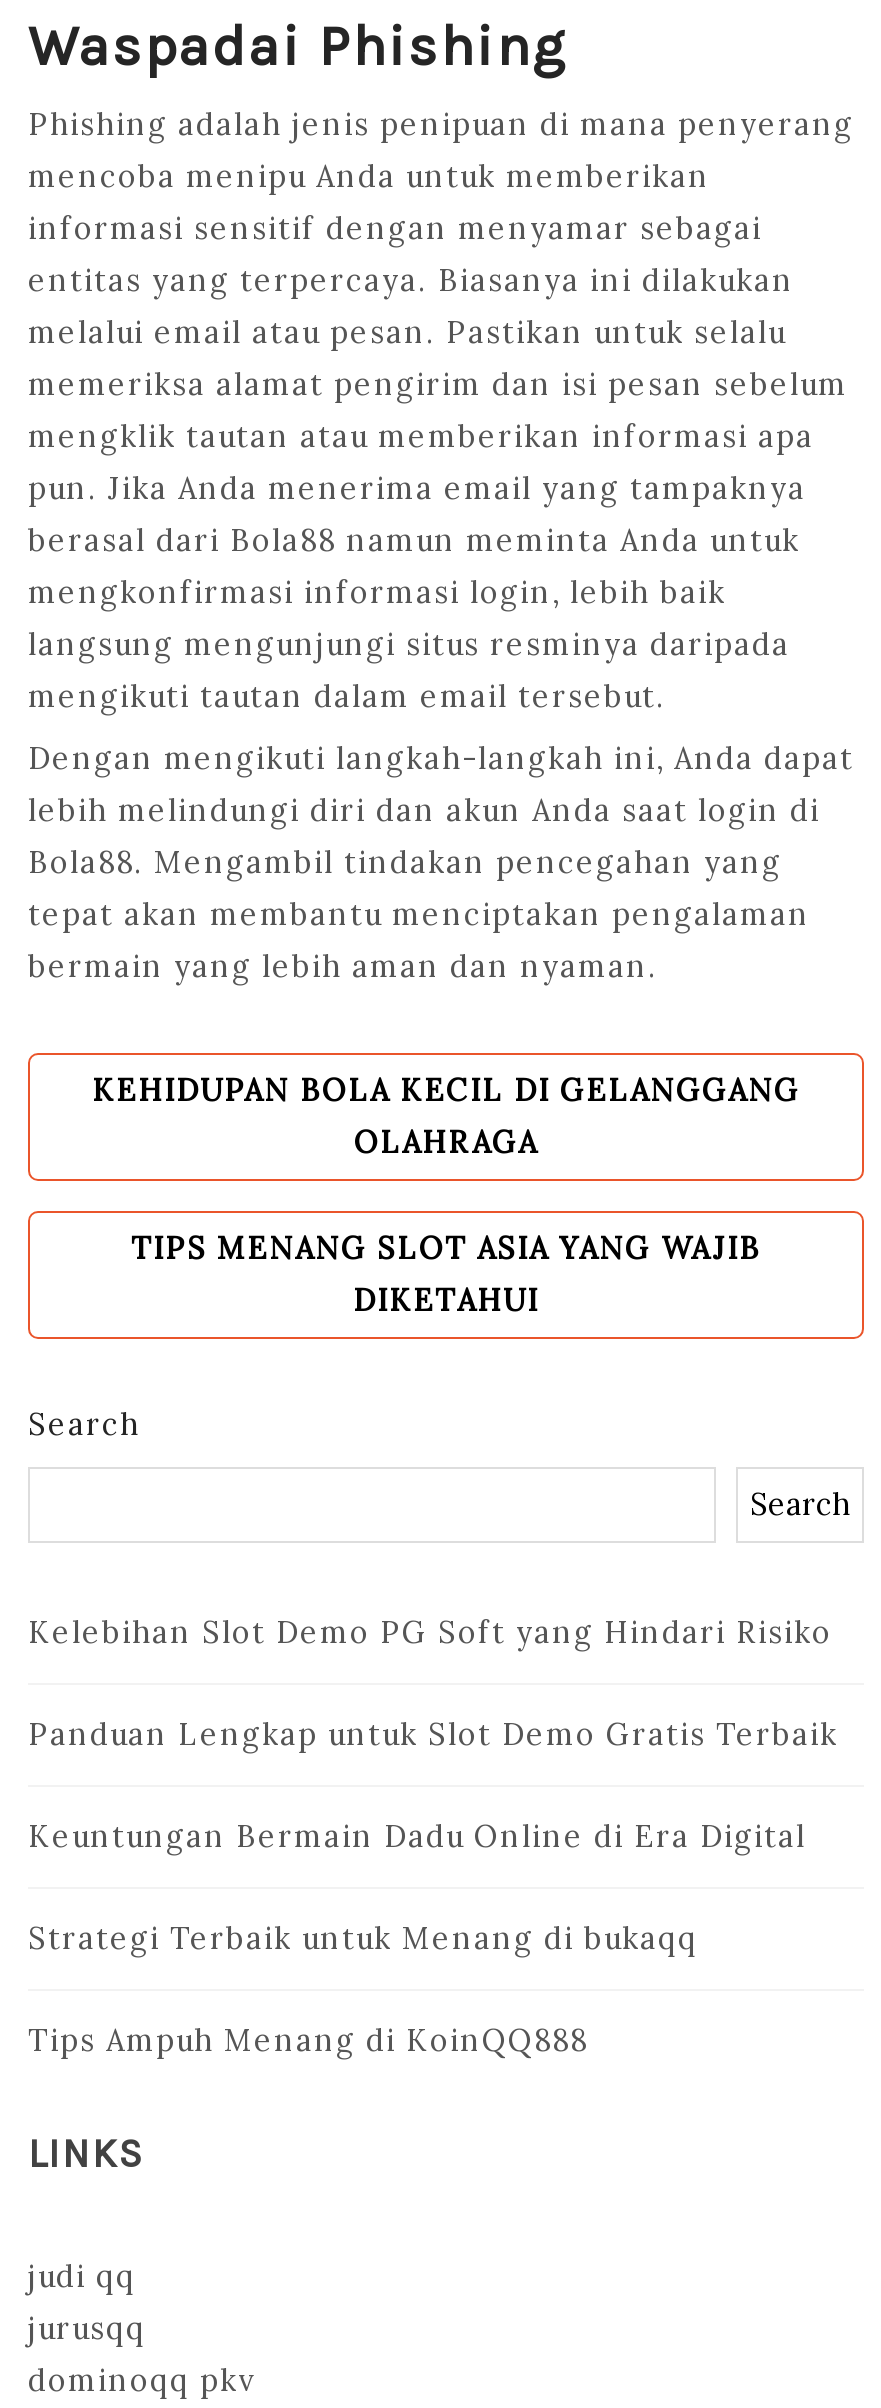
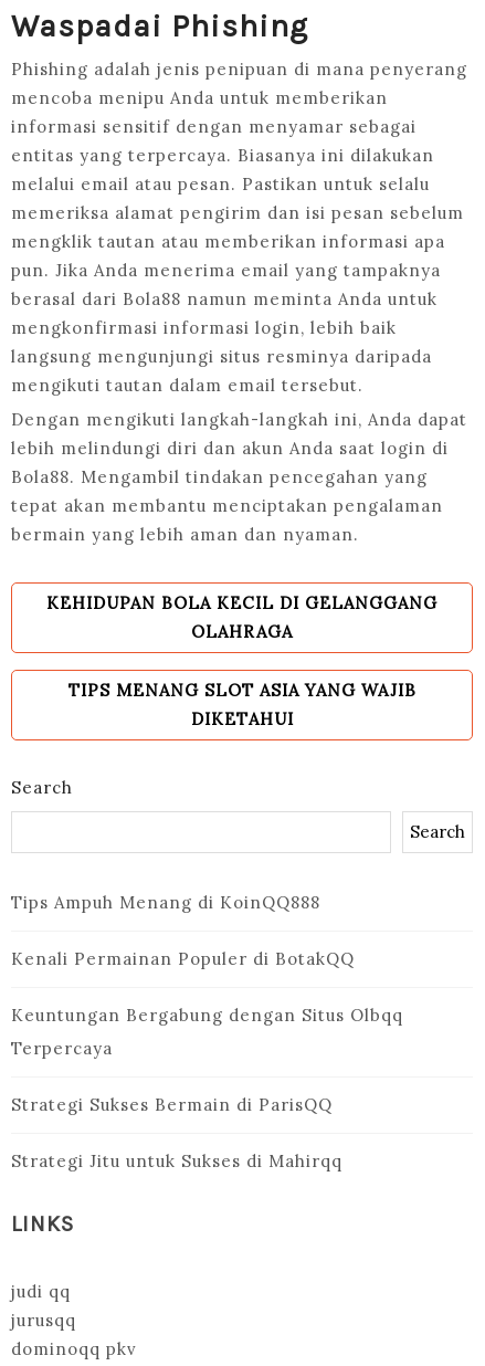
- Kelebihan Slot Demo PG Soft yang Hindari Risiko
- Panduan Lengkap untuk Slot Demo Gratis Terbaik
- Keuntungan Bermain Dadu Online di Era Digital
- Strategi Terbaik untuk Menang di bukaqq

moved up: Tips Ampuh Menang di KoinQQ888

+ Kenali Permainan Populer di BotakQQ
+ Keuntungan Bergabung dengan Situs Olbqq
+ Terpercaya
+ Strategi Sukses Bermain di ParisQQ
+ Strategi Jitu untuk Sukses di Mahirqq
